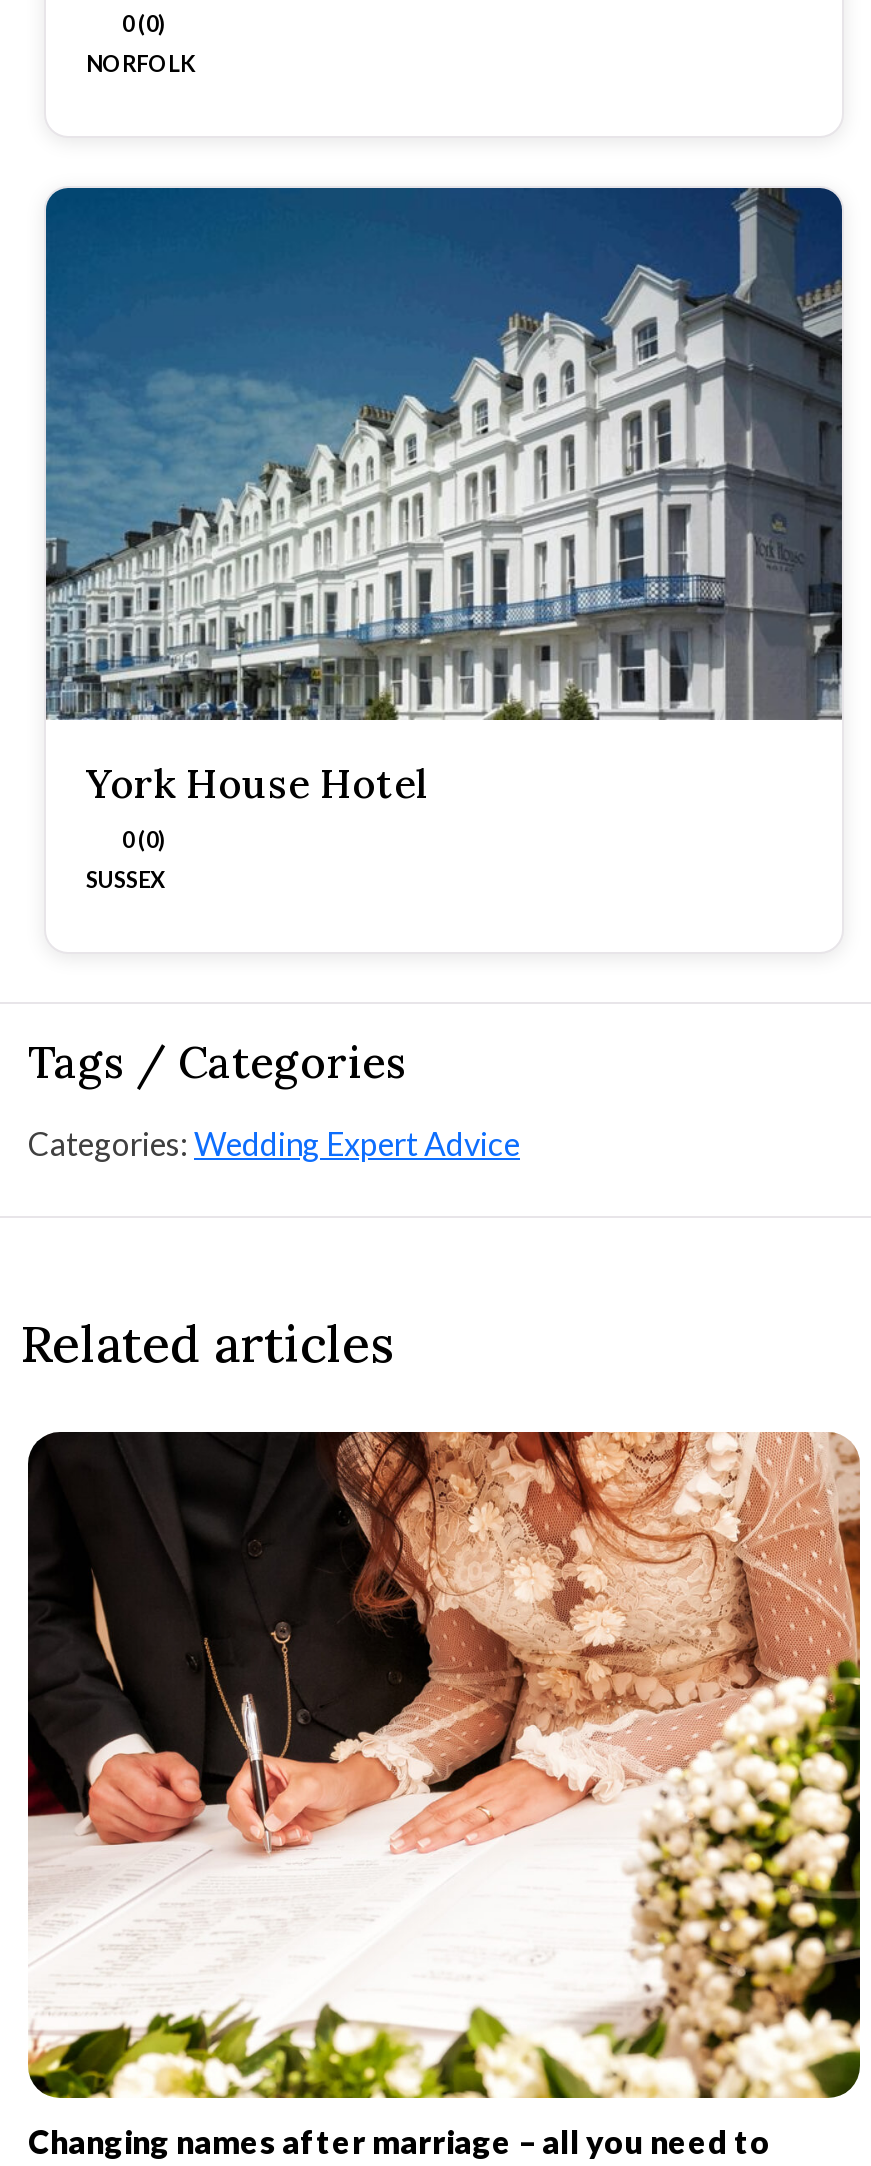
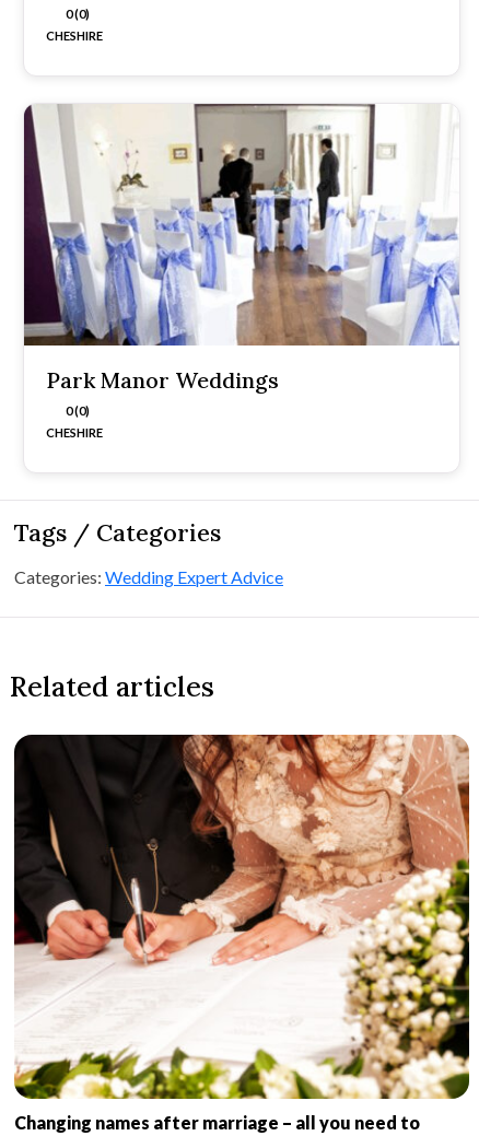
- NORFOLK
+ CHESHIRE

- [image]
- York House Hotel
+ [image]
+ Park Manor Weddings

- SUSSEX
+ CHESHIRE
